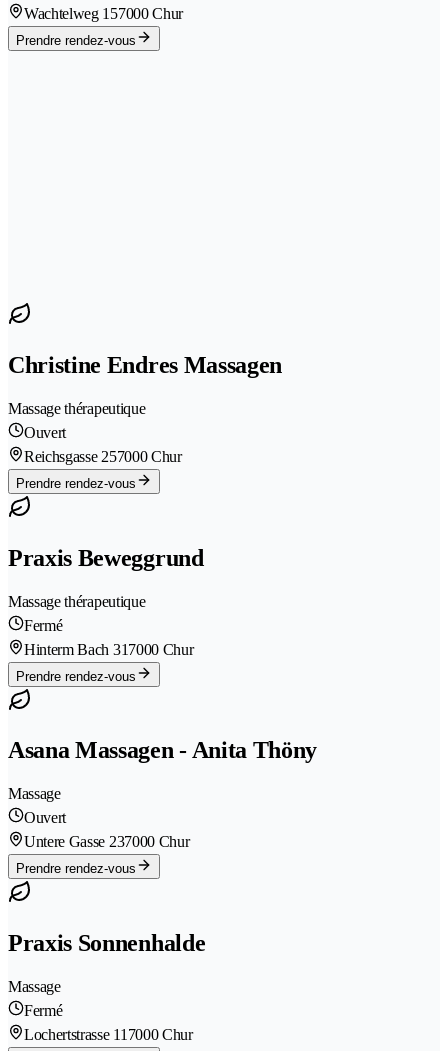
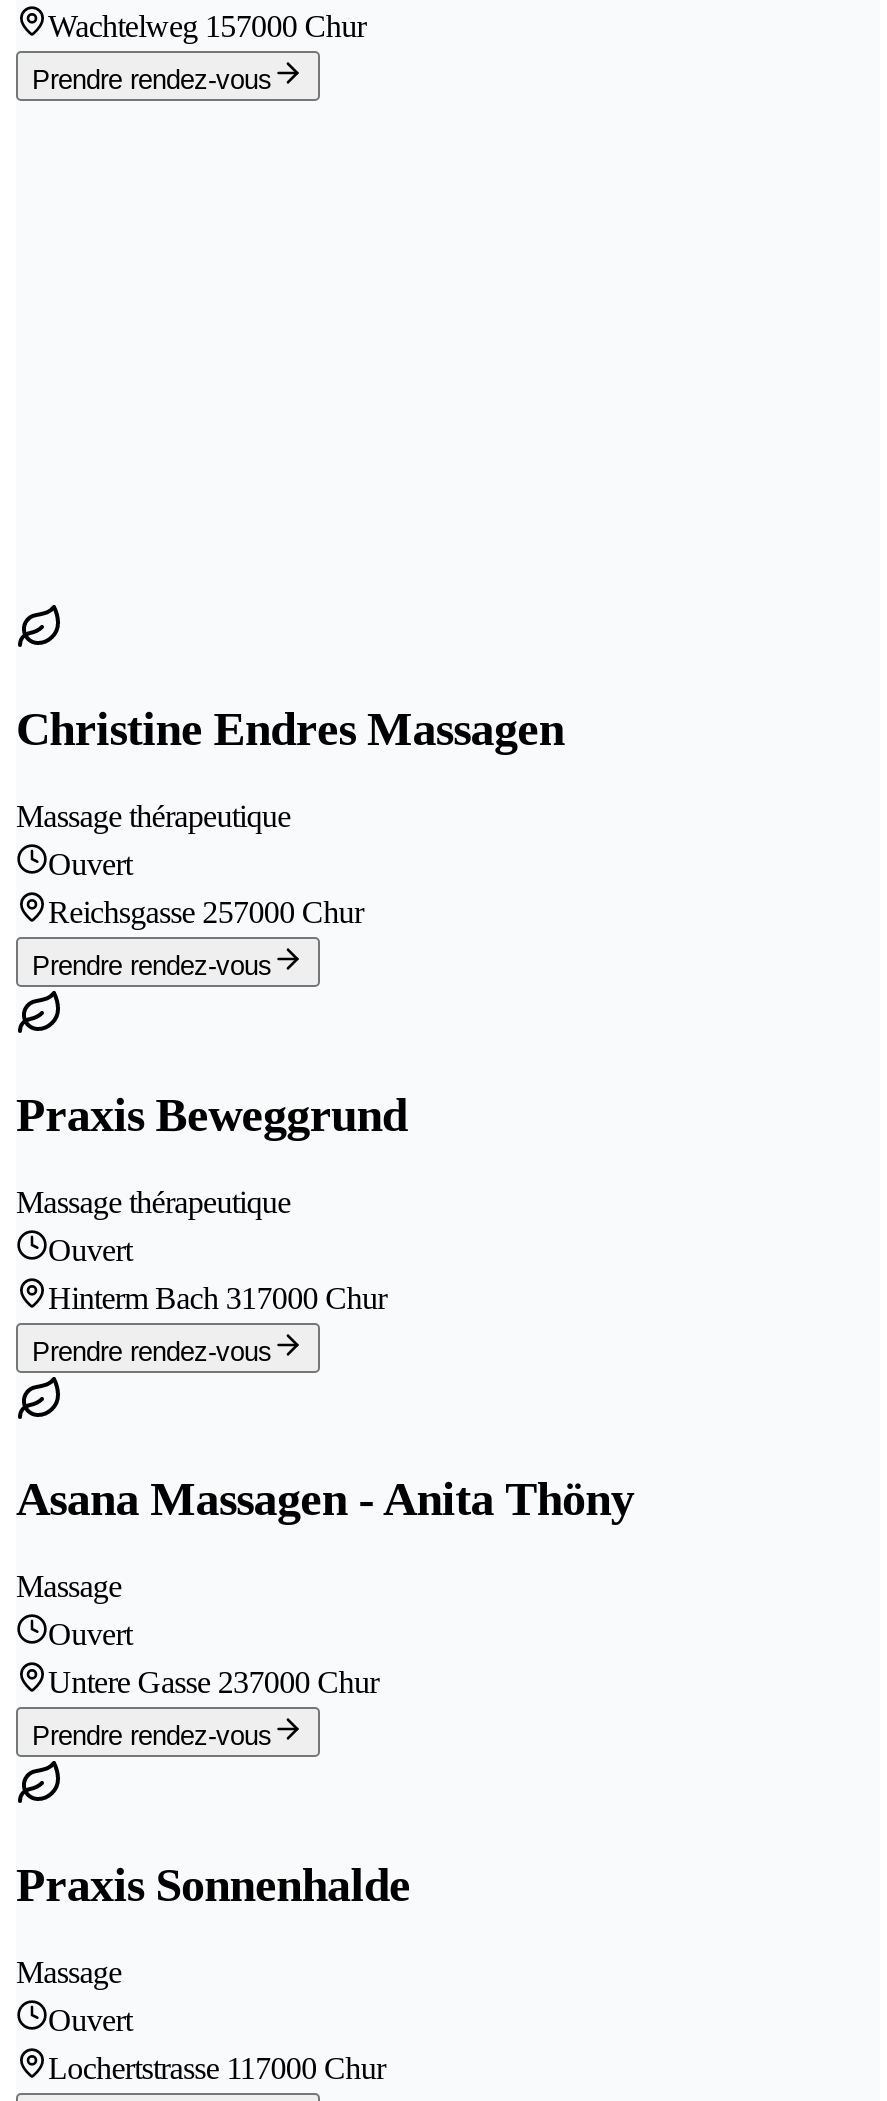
- Fermé
+ Ouvert

- Fermé
+ Ouvert
